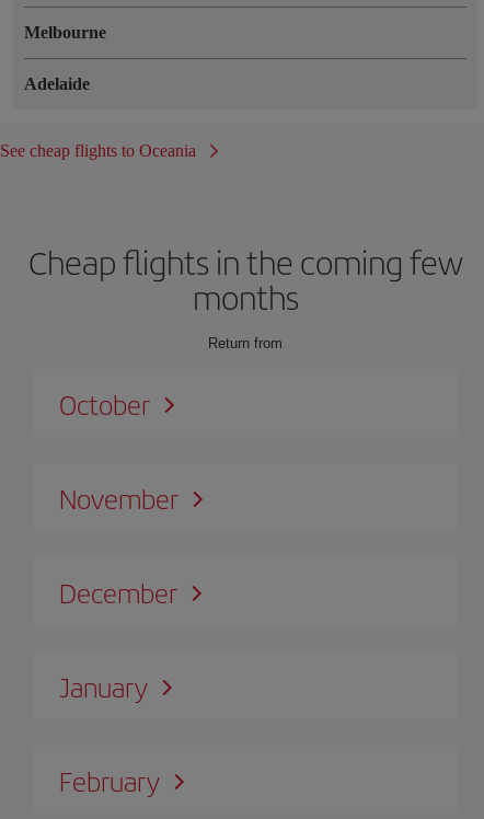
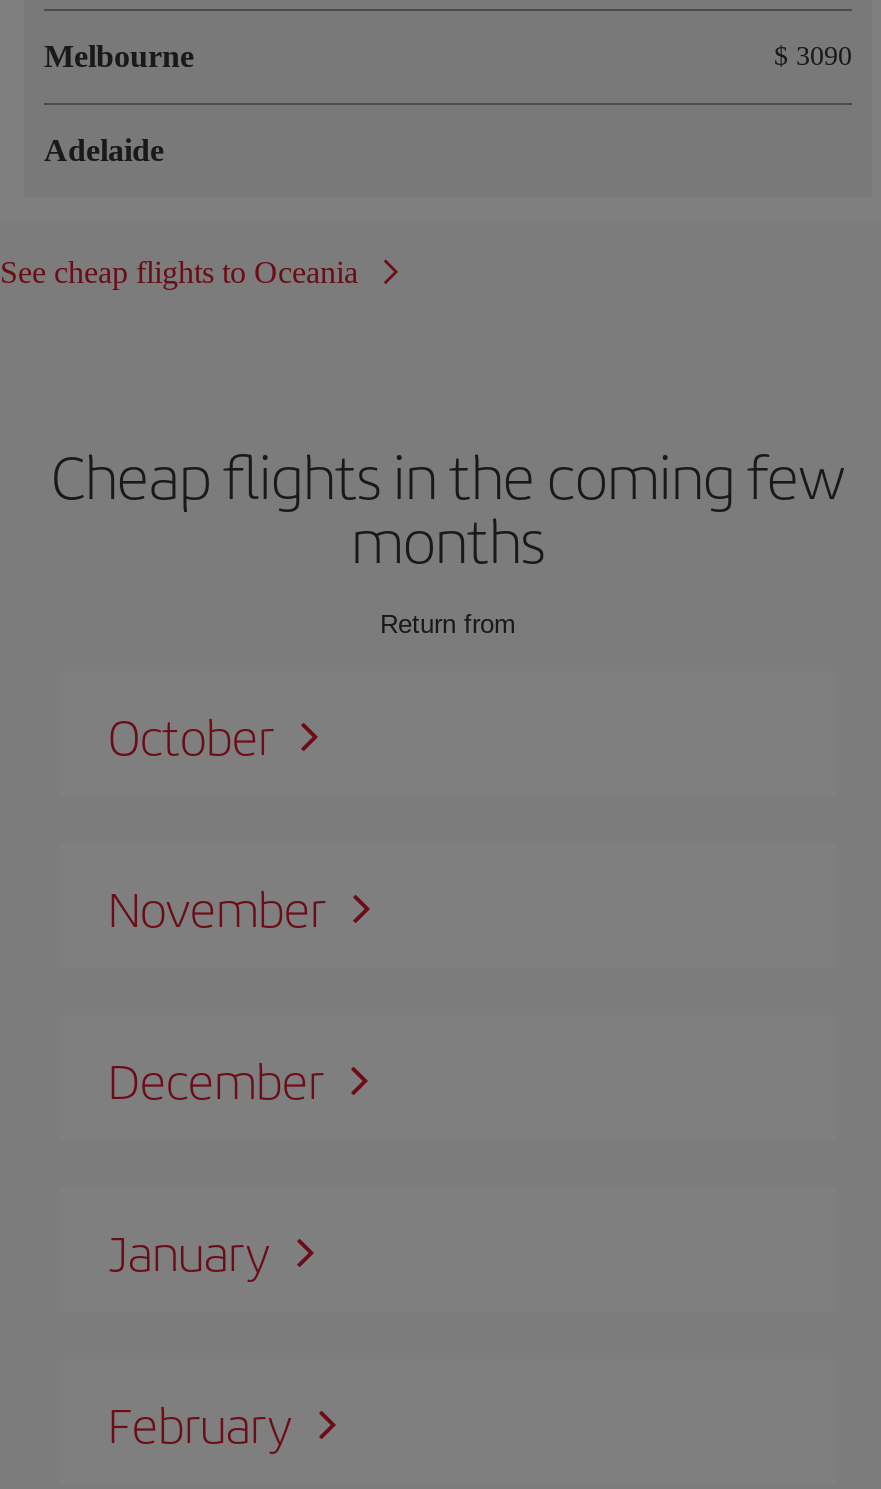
+ $ 3090
